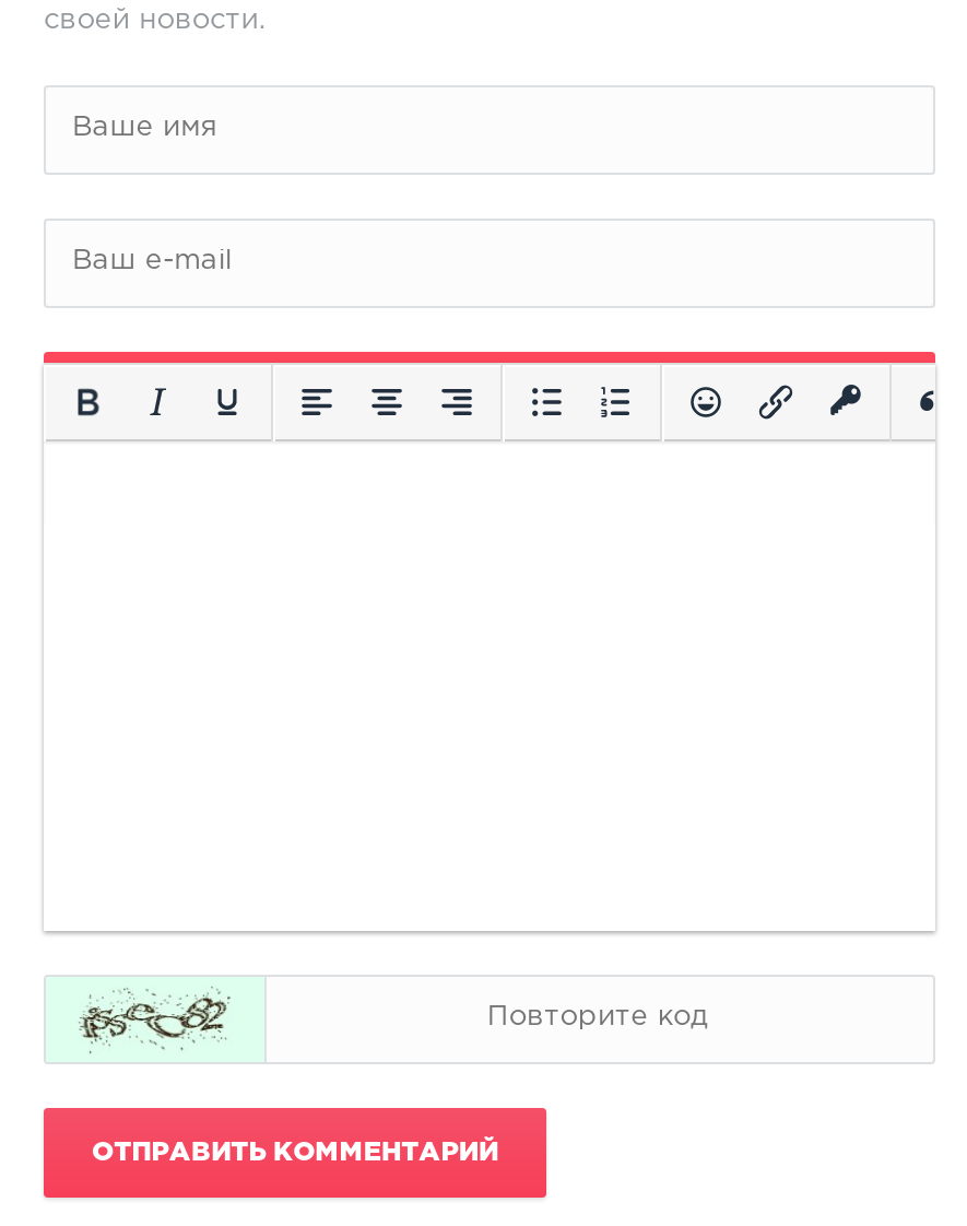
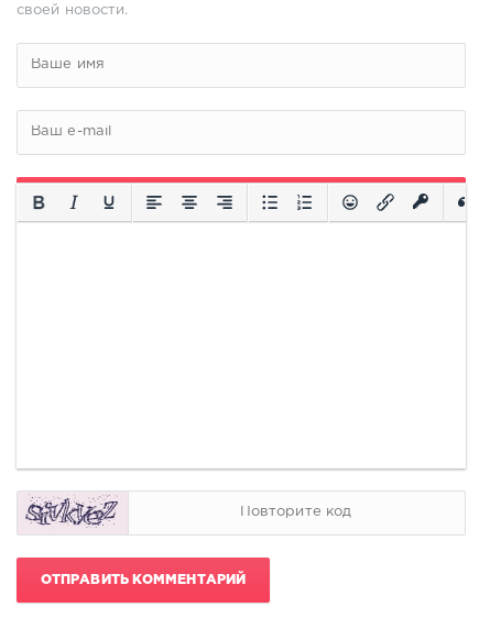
- [image]
+ [image]
